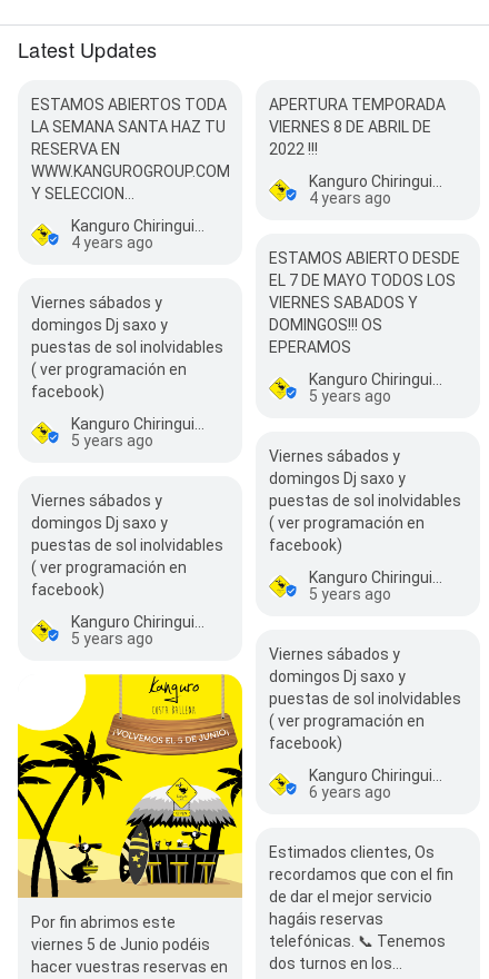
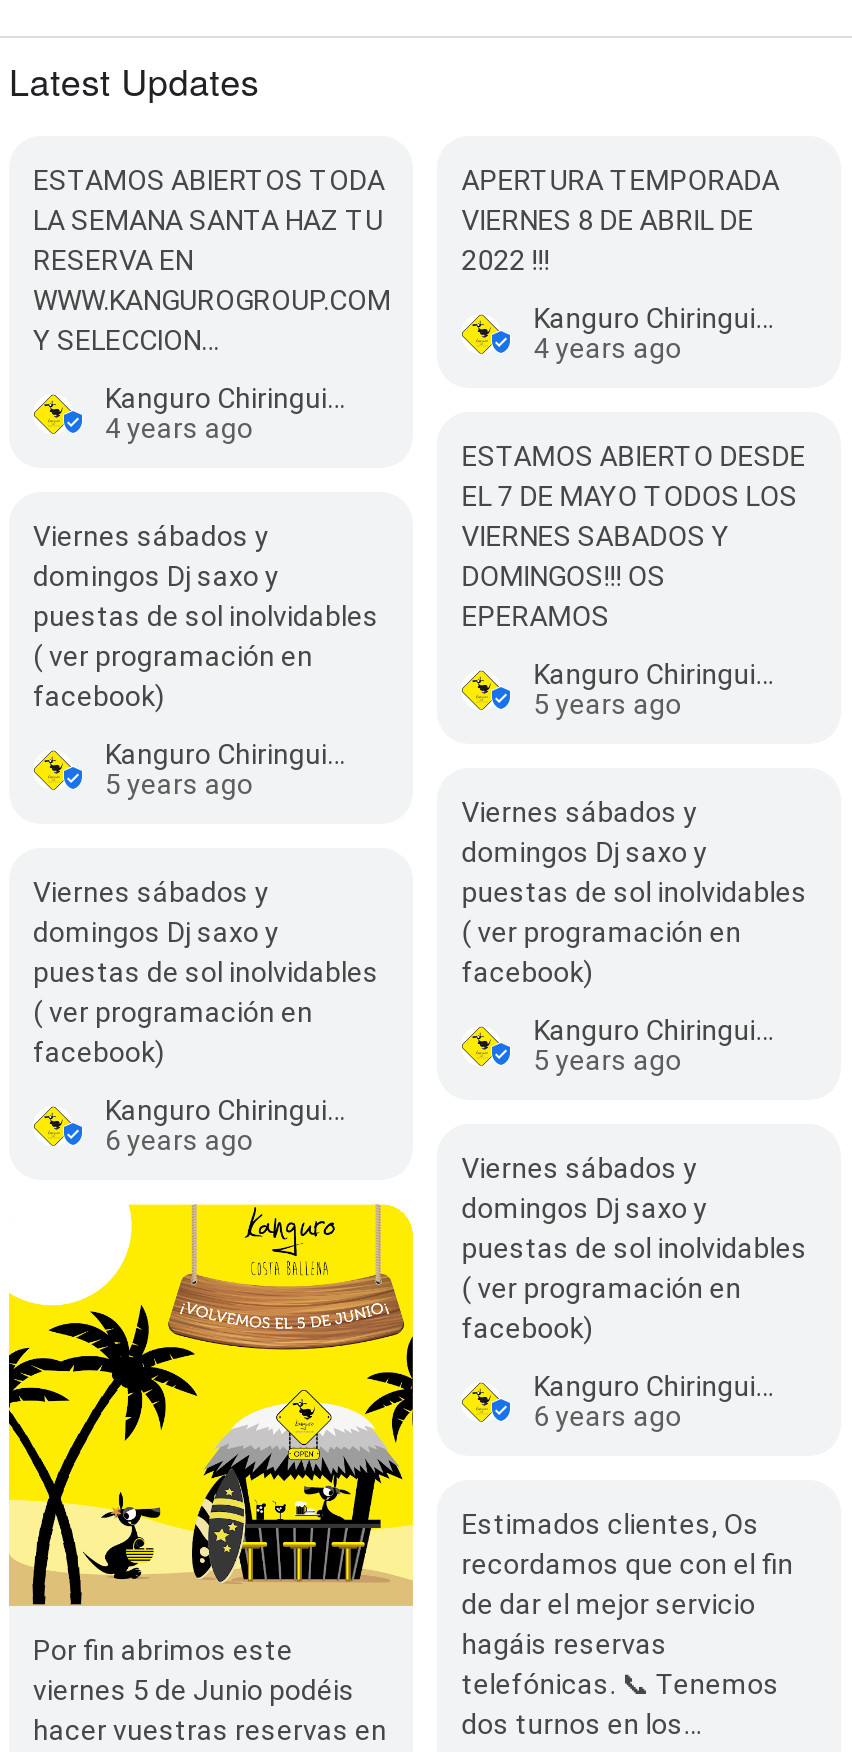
- 5 years ago
+ 6 years ago
